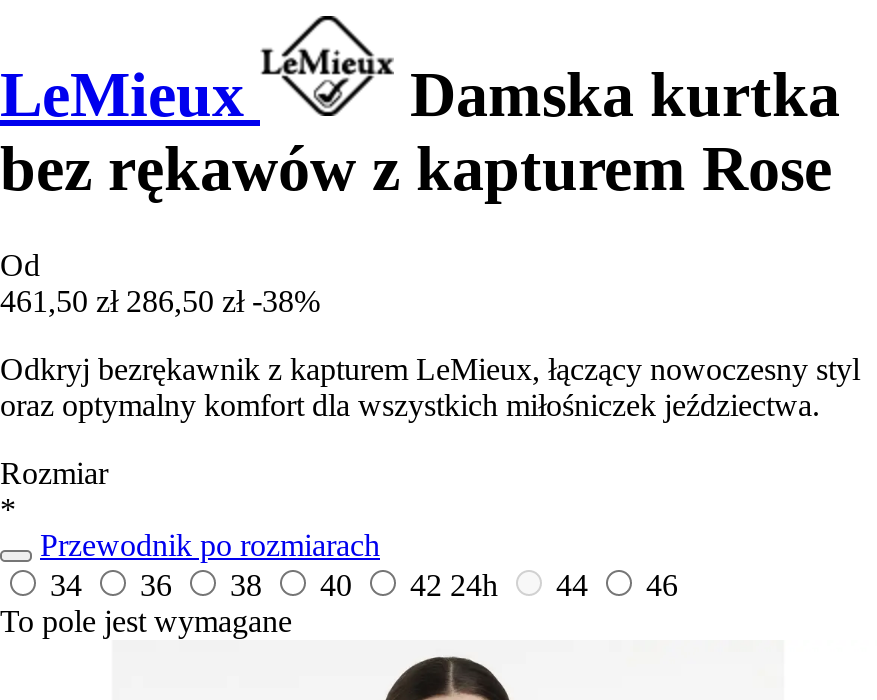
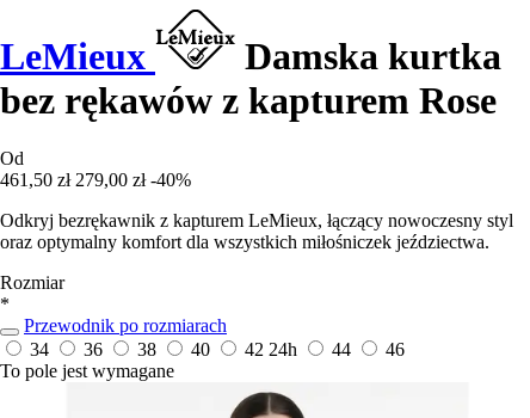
- 461,50 zł 286,50 zł -38%
+ 461,50 zł 279,00 zł -40%
